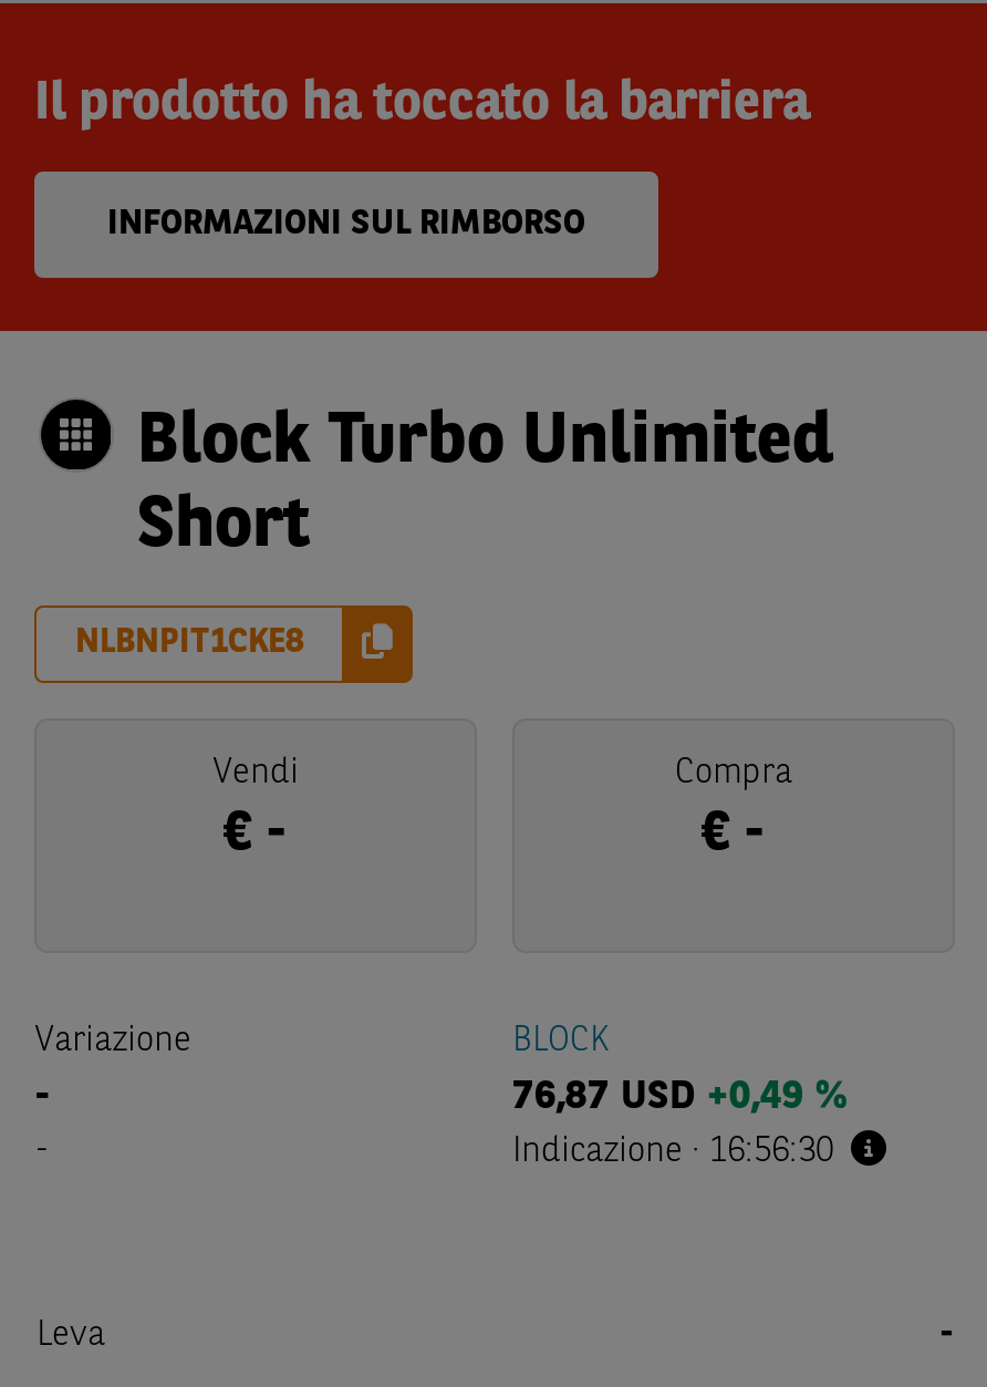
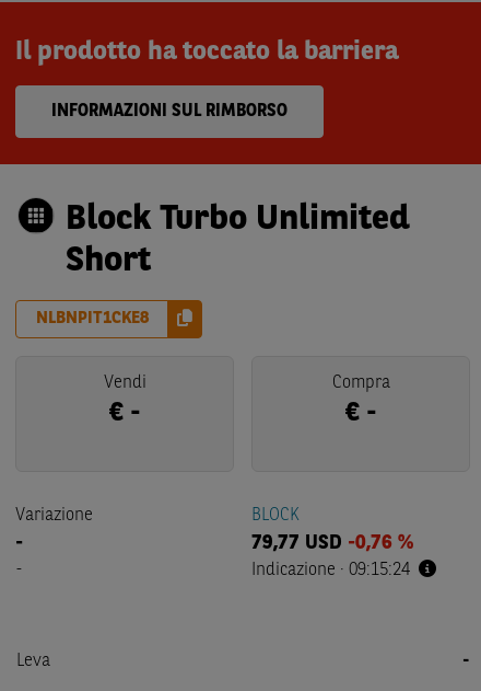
- 76,87 USD +0,49 %
+ 79,77 USD -0,76 %

- Indicazione · 16:56:30
+ Indicazione · 09:15:24
